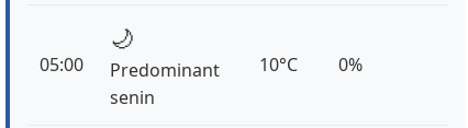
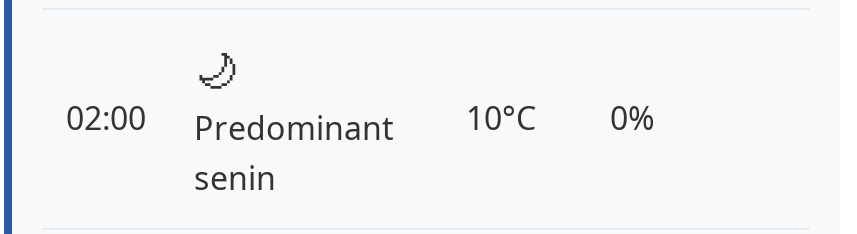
- 05:00 Predominant 10°C 0%
+ 02:00 Predominant 10°C 0%
